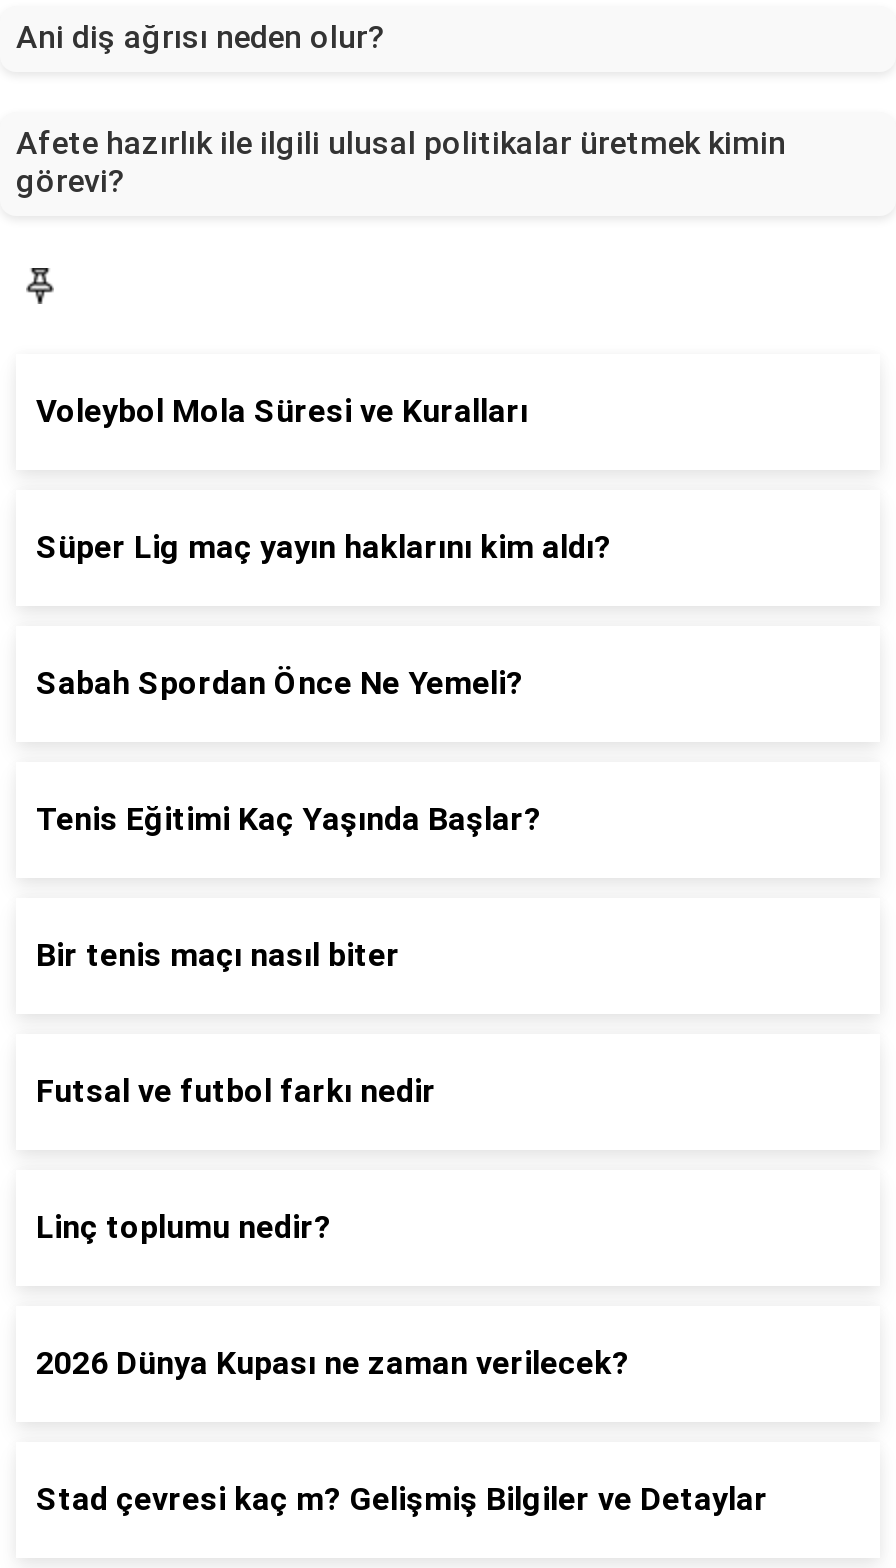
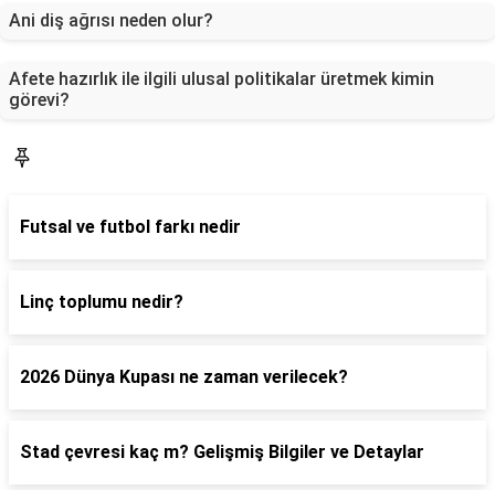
- Voleybol Mola Süresi ve Kuralları

- Süper Lig maç yayın haklarını kim aldı?

- Sabah Spordan Önce Ne Yemeli?

- Tenis Eğitimi Kaç Yaşında Başlar?

- Bir tenis maçı nasıl biter
